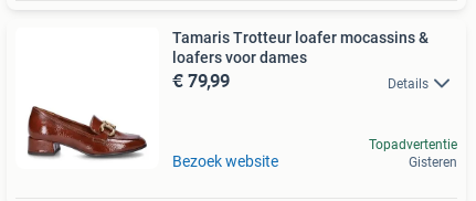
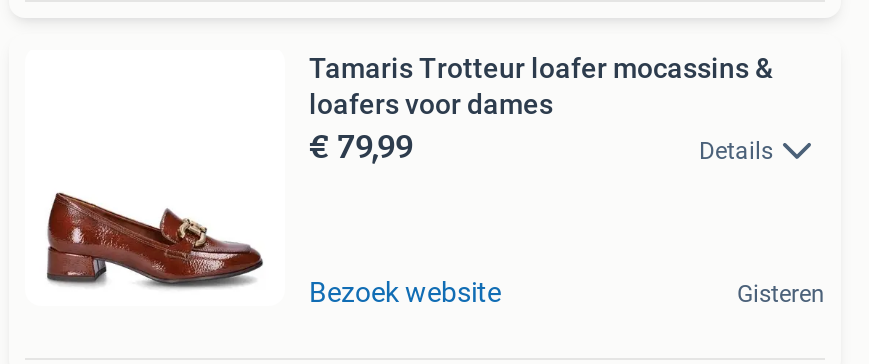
- Topadvertentie
